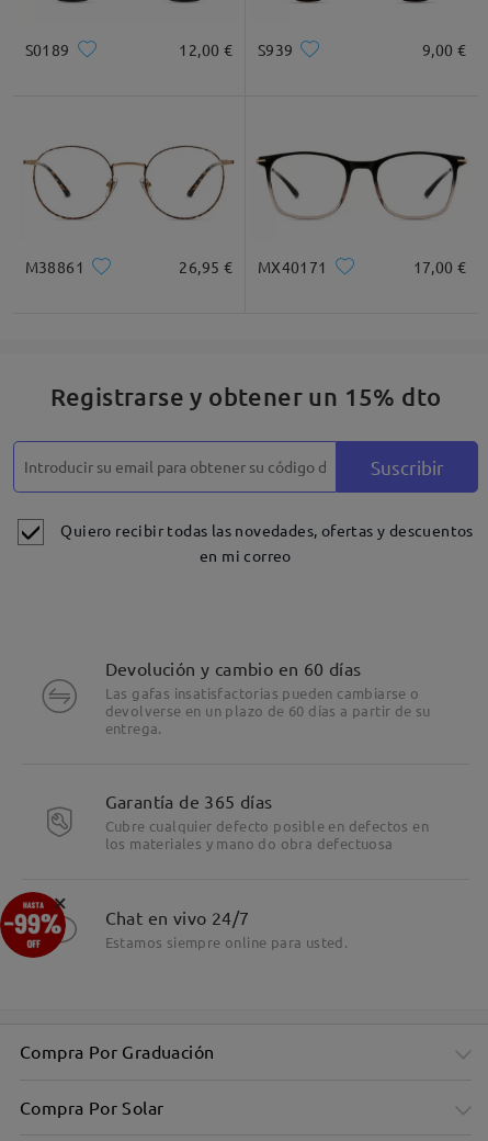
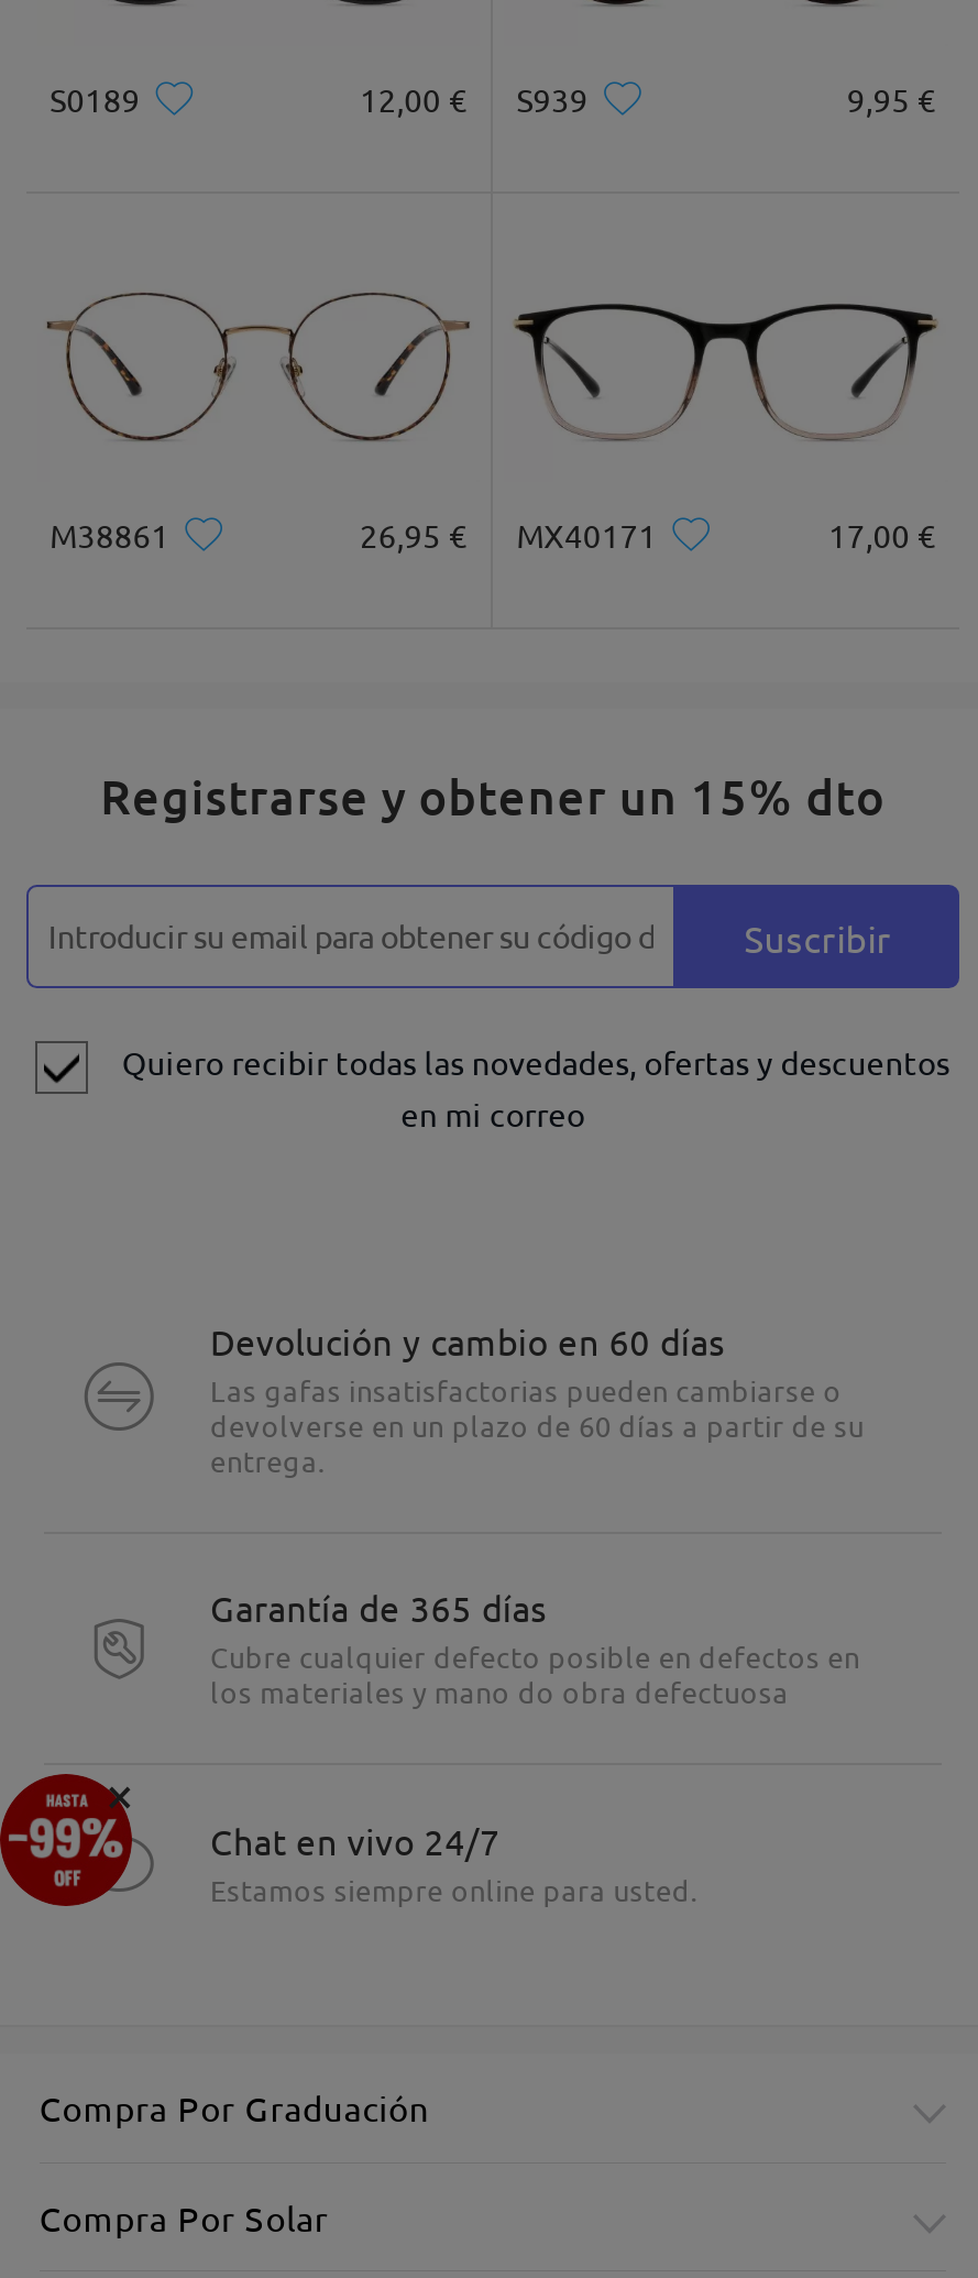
- 9,00 €
+ 9,95 €
